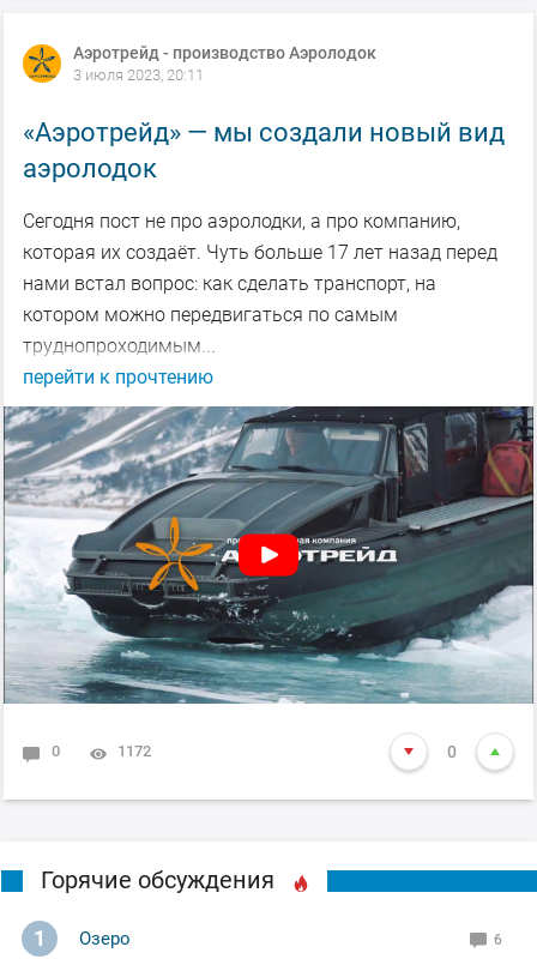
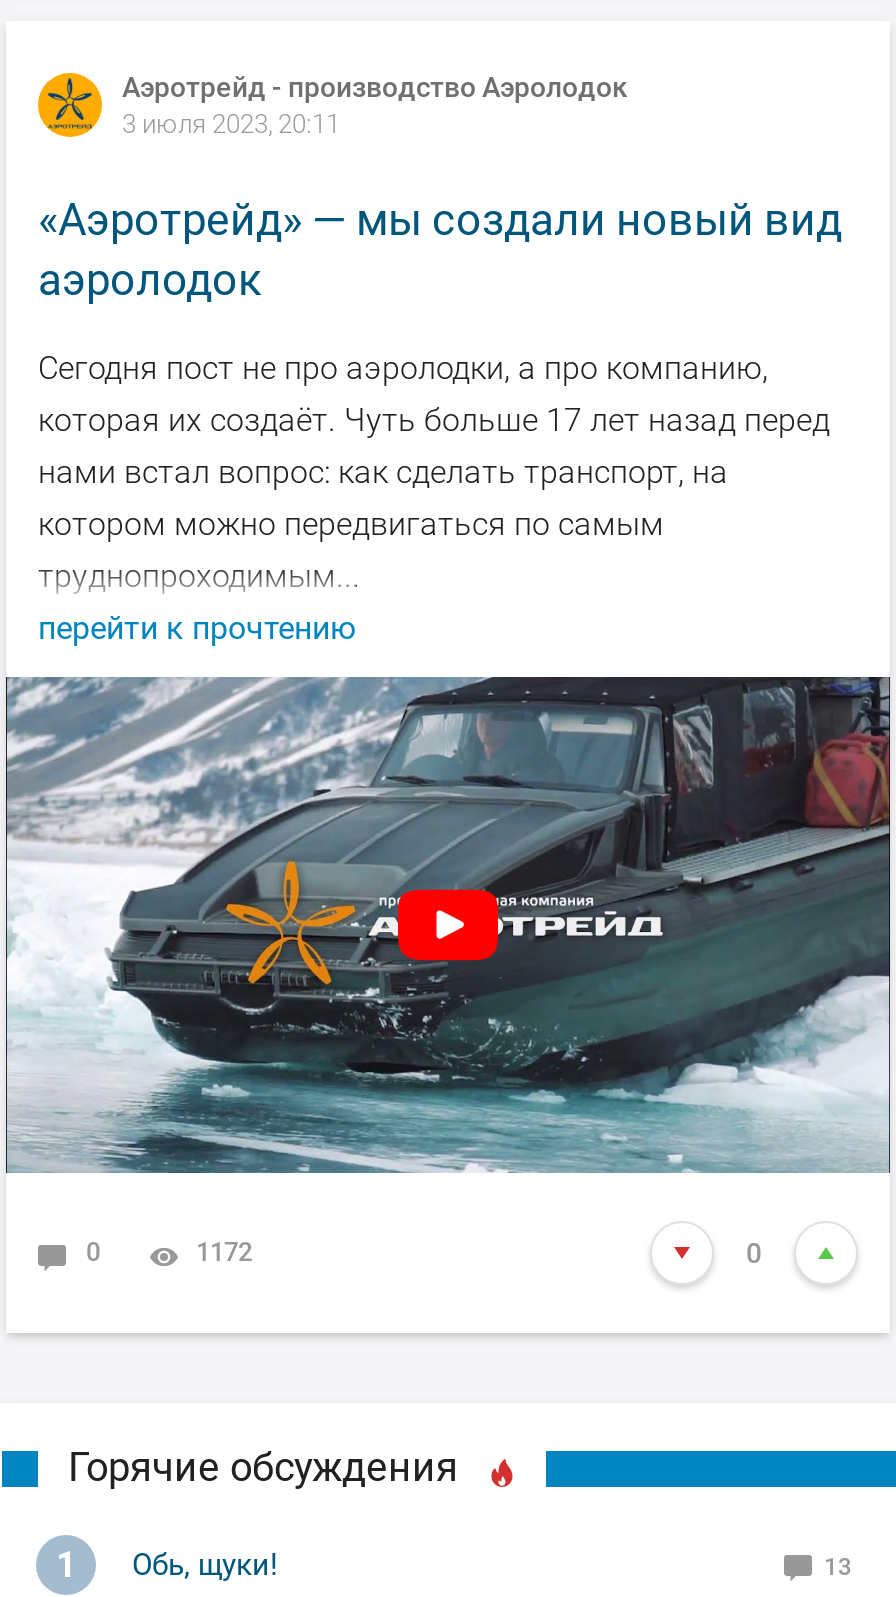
- Озеро
- 6
+ Обь, щуки!
+ 13
